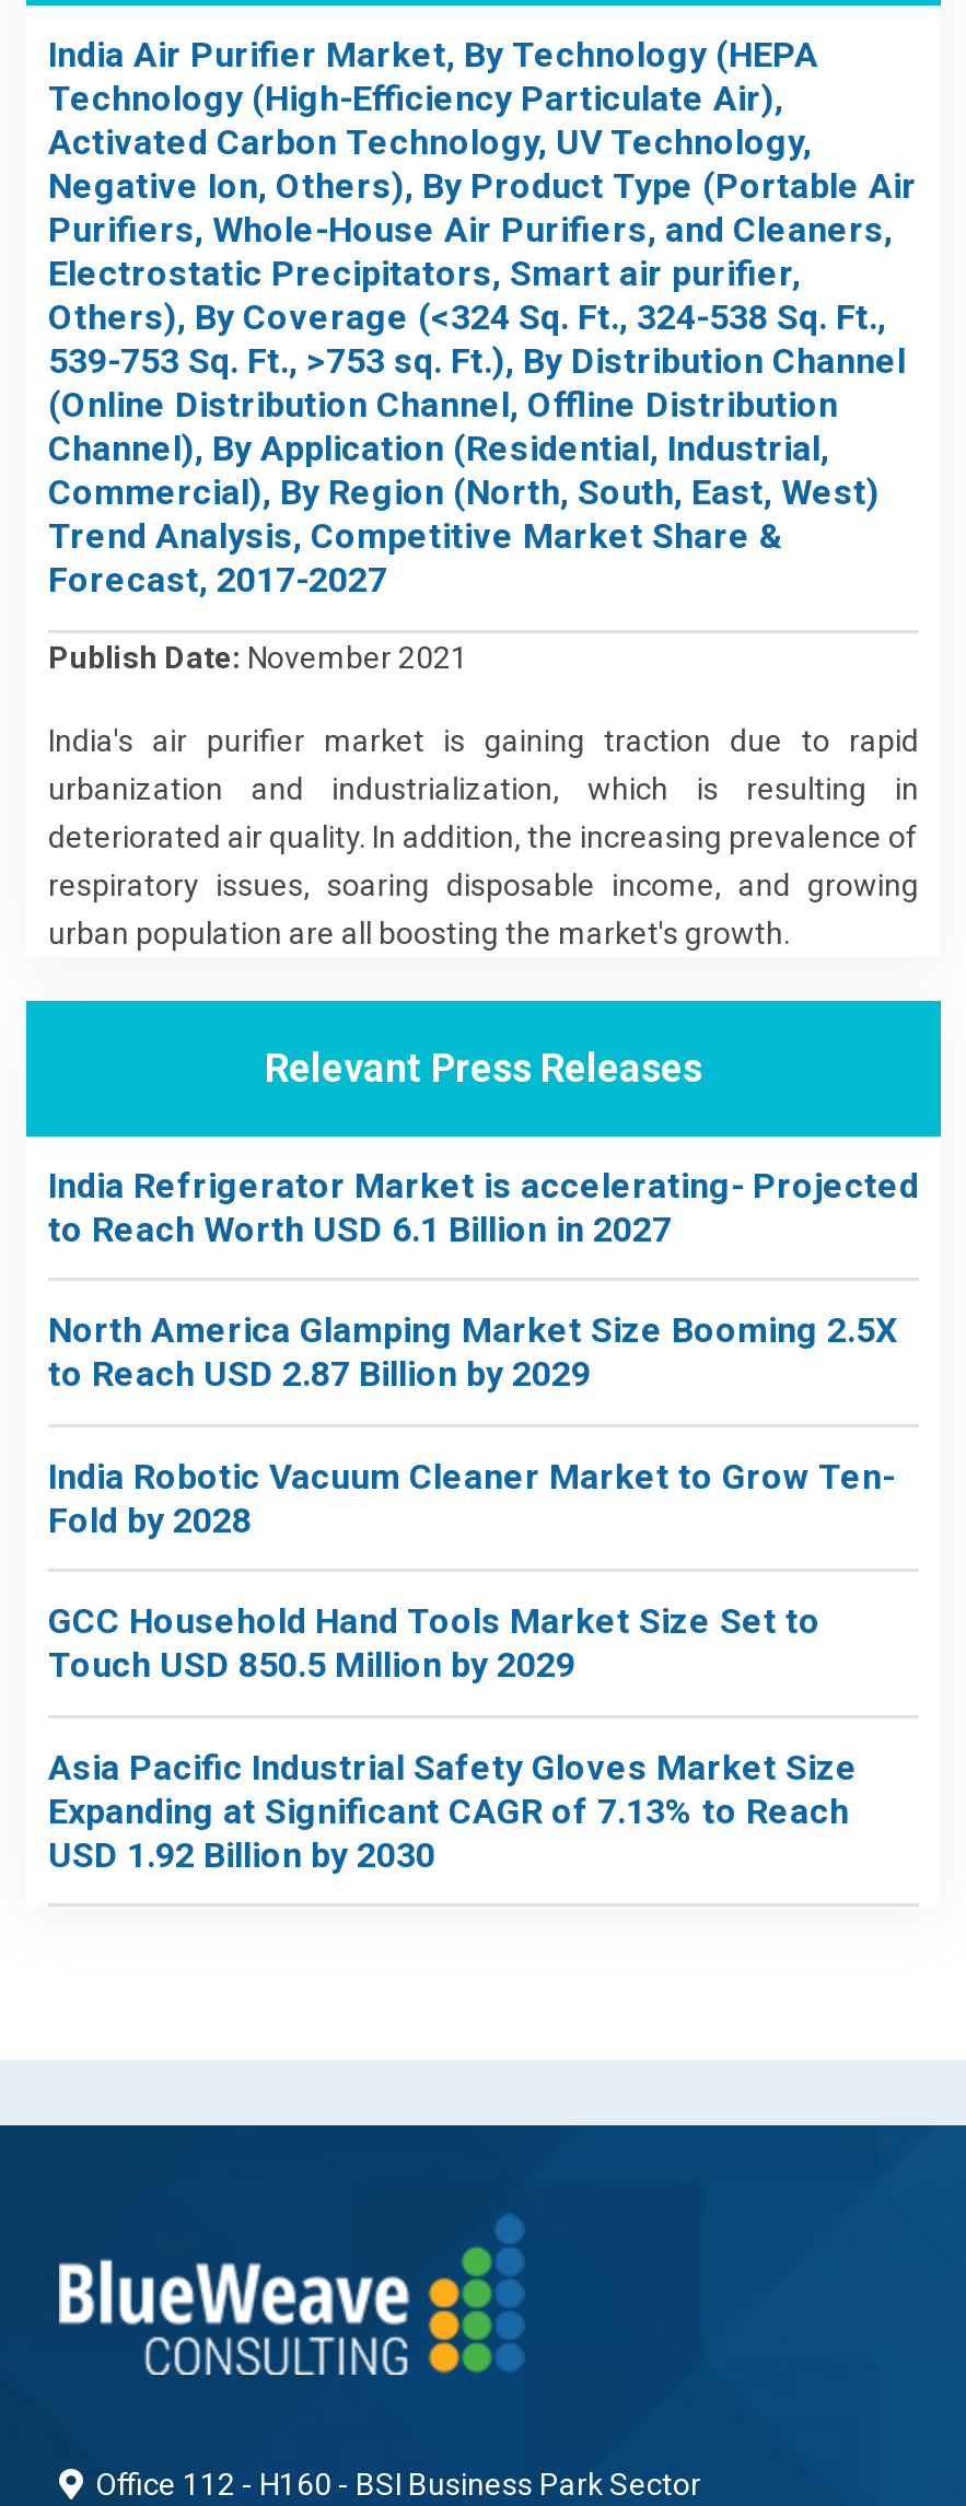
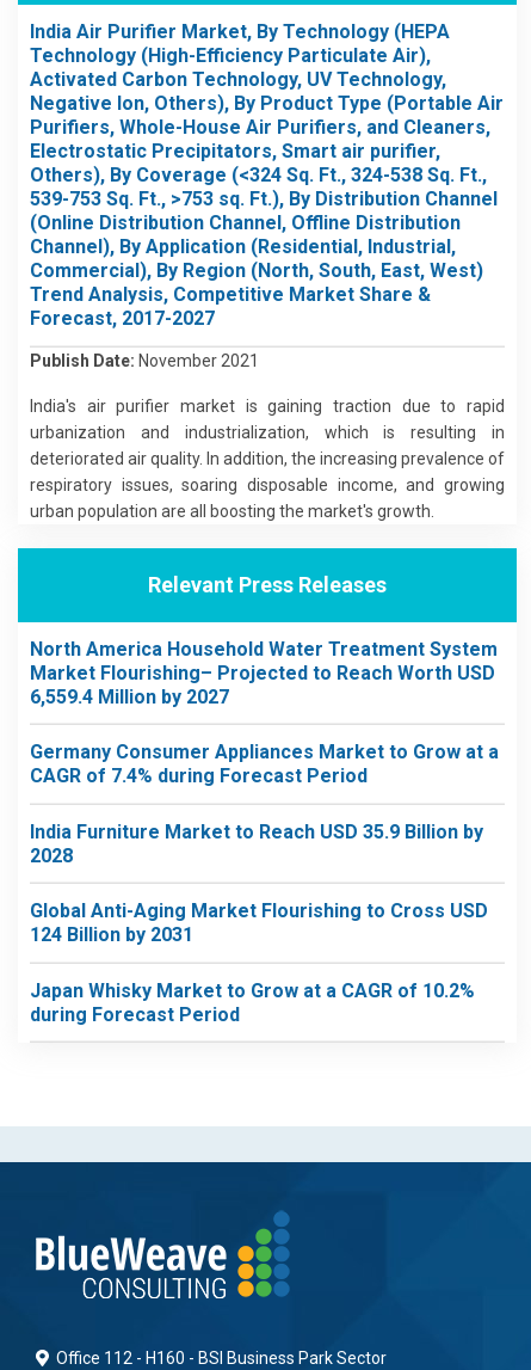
- India Refrigerator Market is accelerating- Projected
- to Reach Worth USD 6.1 Billion in 2027
+ North America Household Water Treatment System
+ Market Flourishing– Projected to Reach Worth USD
+ 6,559.4 Million by 2027

- North America Glamping Market Size Booming 2.5X
- to Reach USD 2.87 Billion by 2029
+ Germany Consumer Appliances Market to Grow at a
+ CAGR of 7.4% during Forecast Period

- India Robotic Vacuum Cleaner Market to Grow Ten-
- Fold by 2028
+ India Furniture Market to Reach USD 35.9 Billion by
+ 2028

- GCC Household Hand Tools Market Size Set to
- Touch USD 850.5 Million by 2029
+ Global Anti-Aging Market Flourishing to Cross USD
+ 124 Billion by 2031

- Asia Pacific Industrial Safety Gloves Market Size
- Expanding at Significant CAGR of 7.13% to Reach
- USD 1.92 Billion by 2030
+ Japan Whisky Market to Grow at a CAGR of 10.2%
+ during Forecast Period
